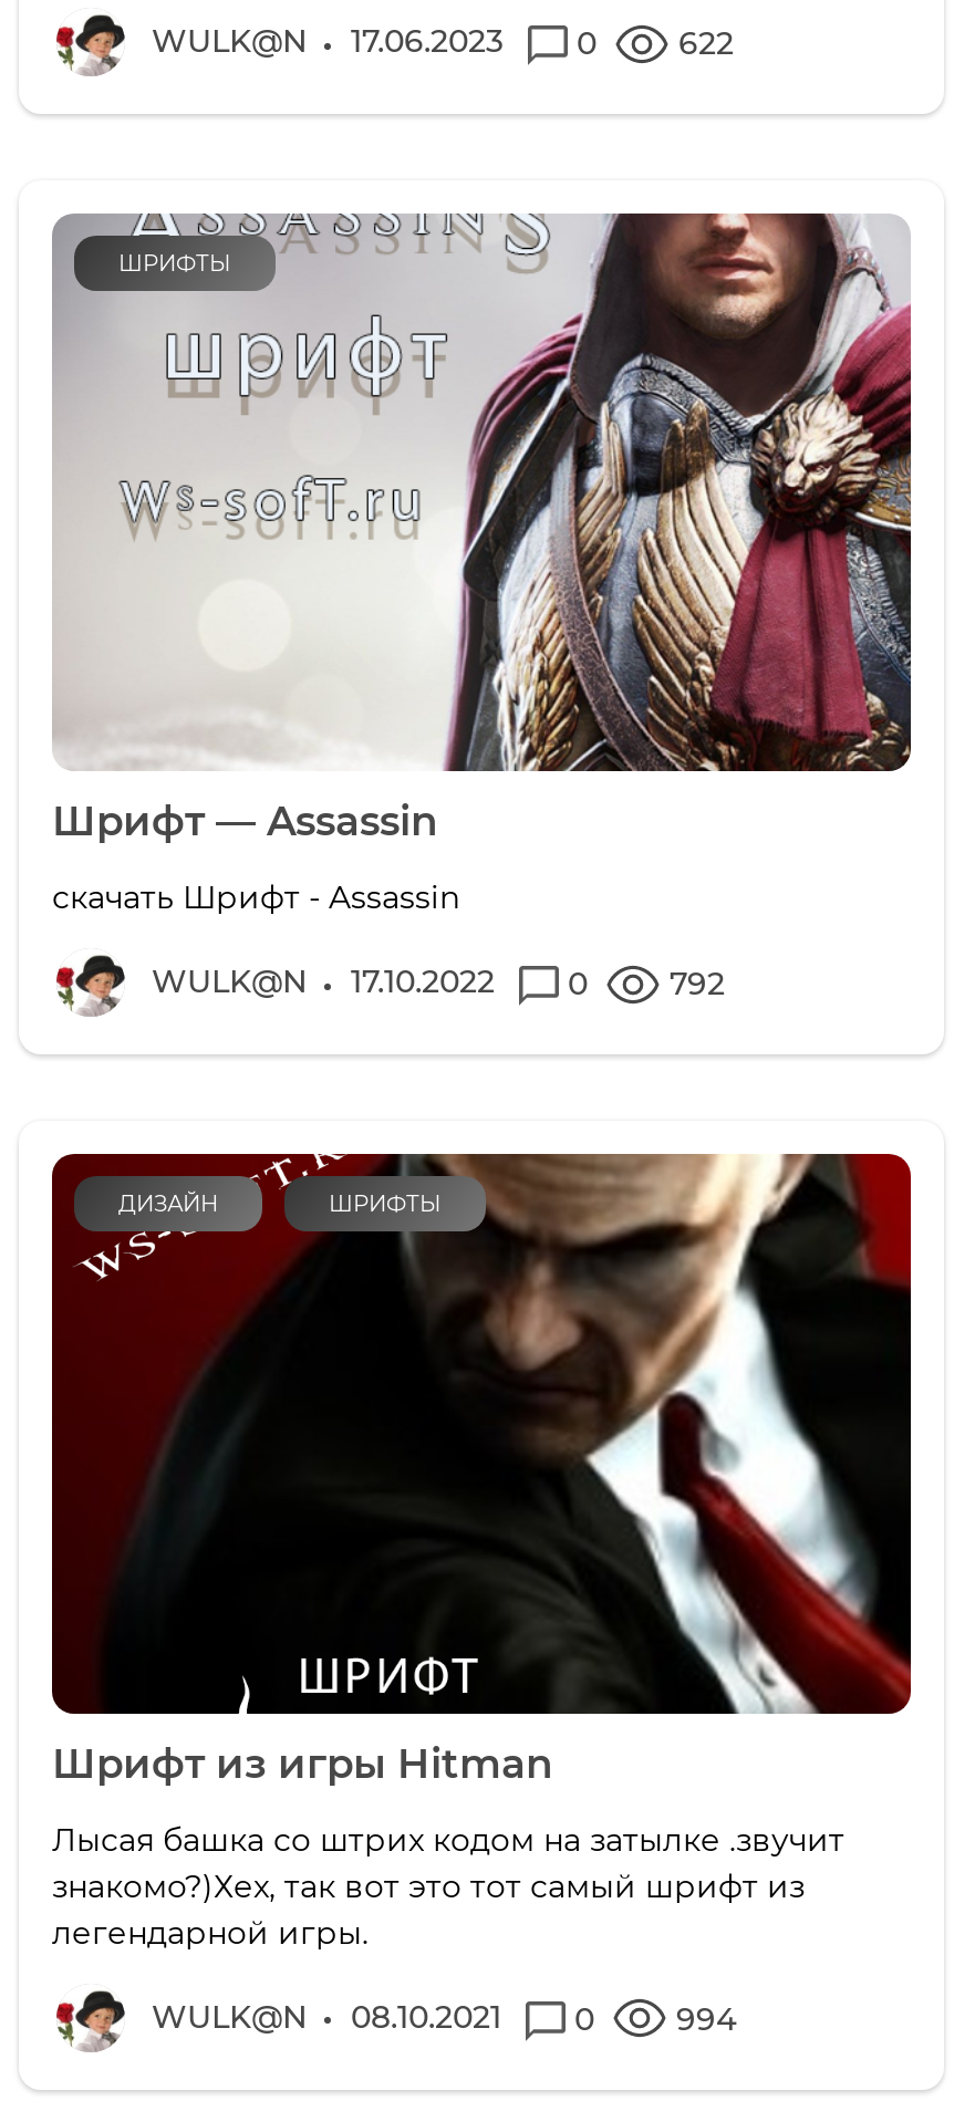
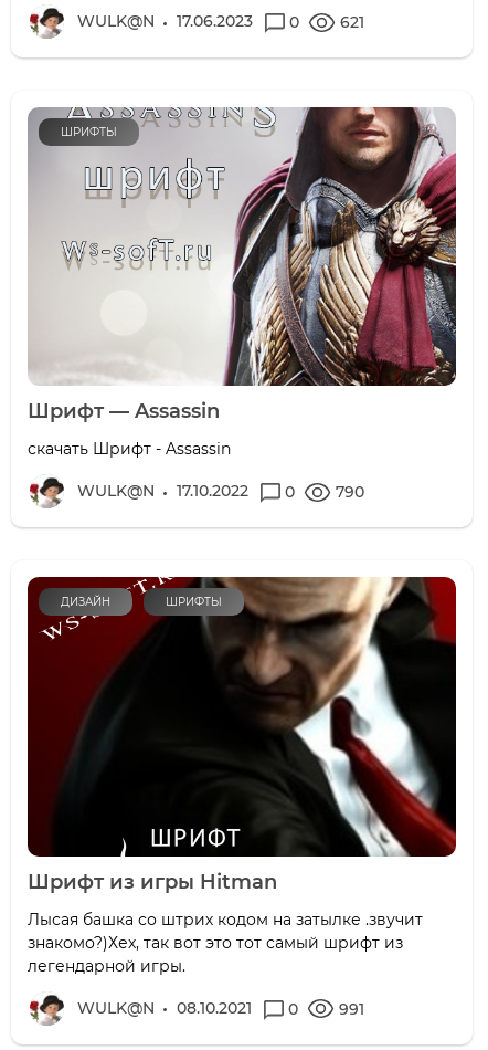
- 622
+ 621

- 792
+ 790

- 994
+ 991
